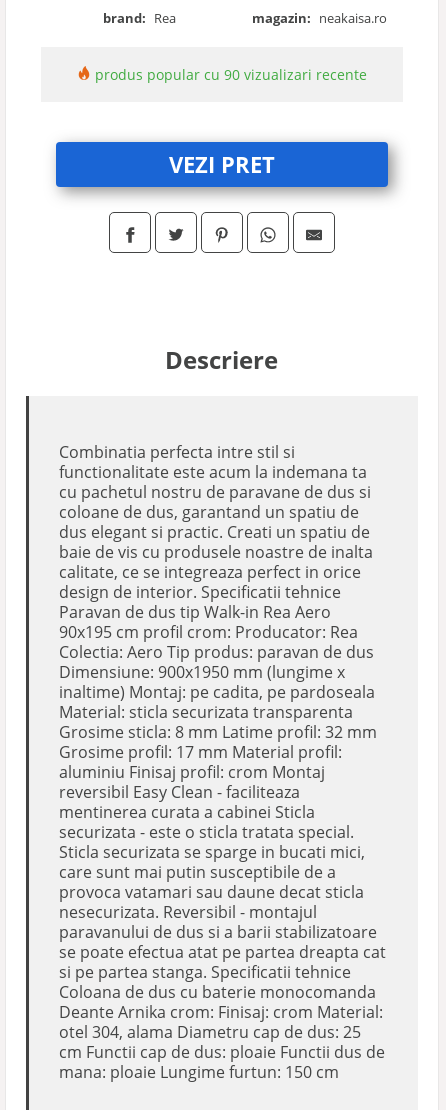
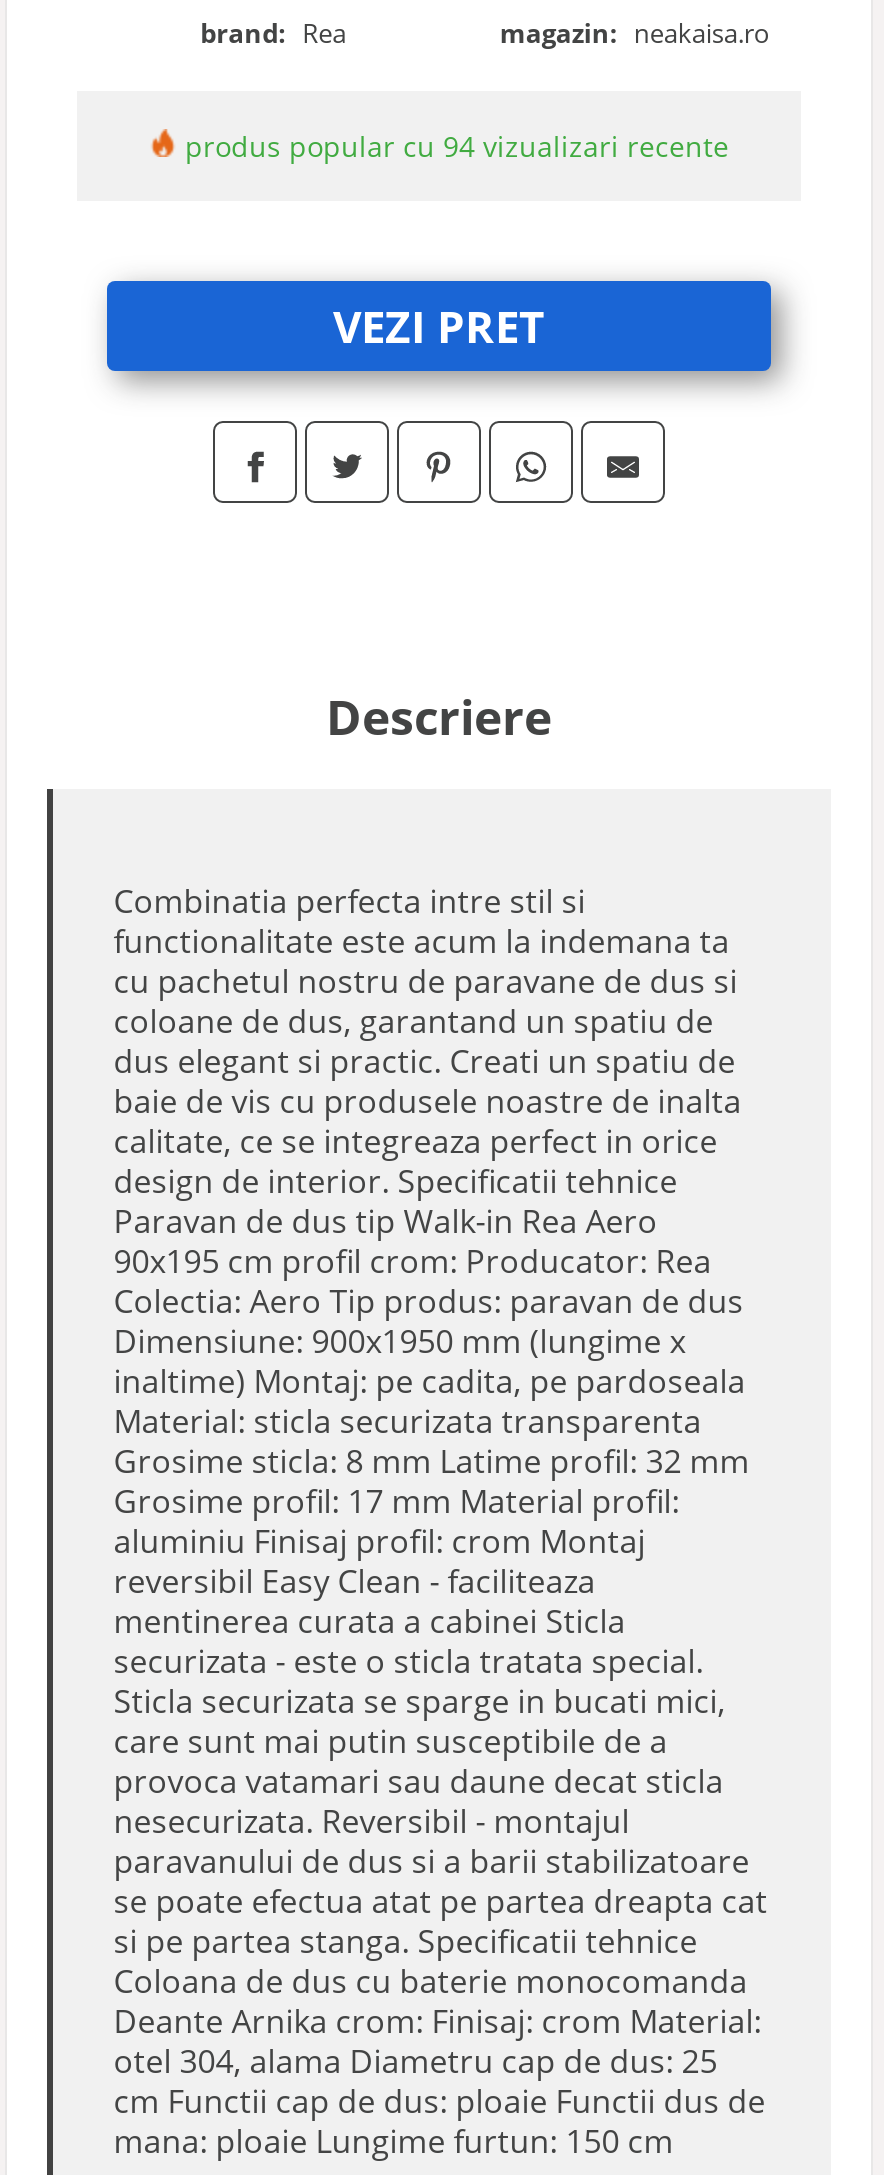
- produs popular cu 90 vizualizari recente
+ produs popular cu 94 vizualizari recente
